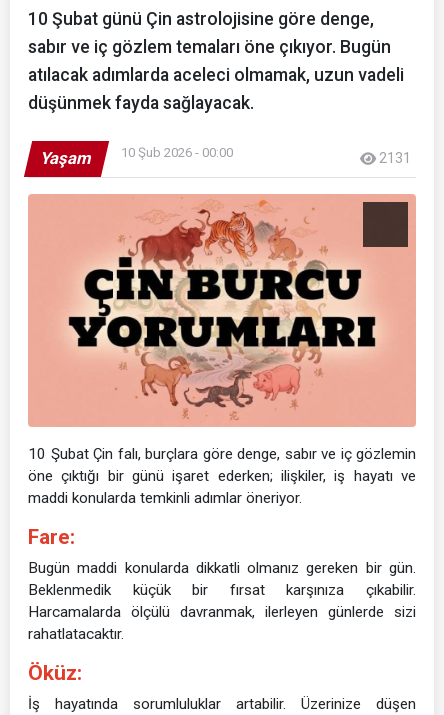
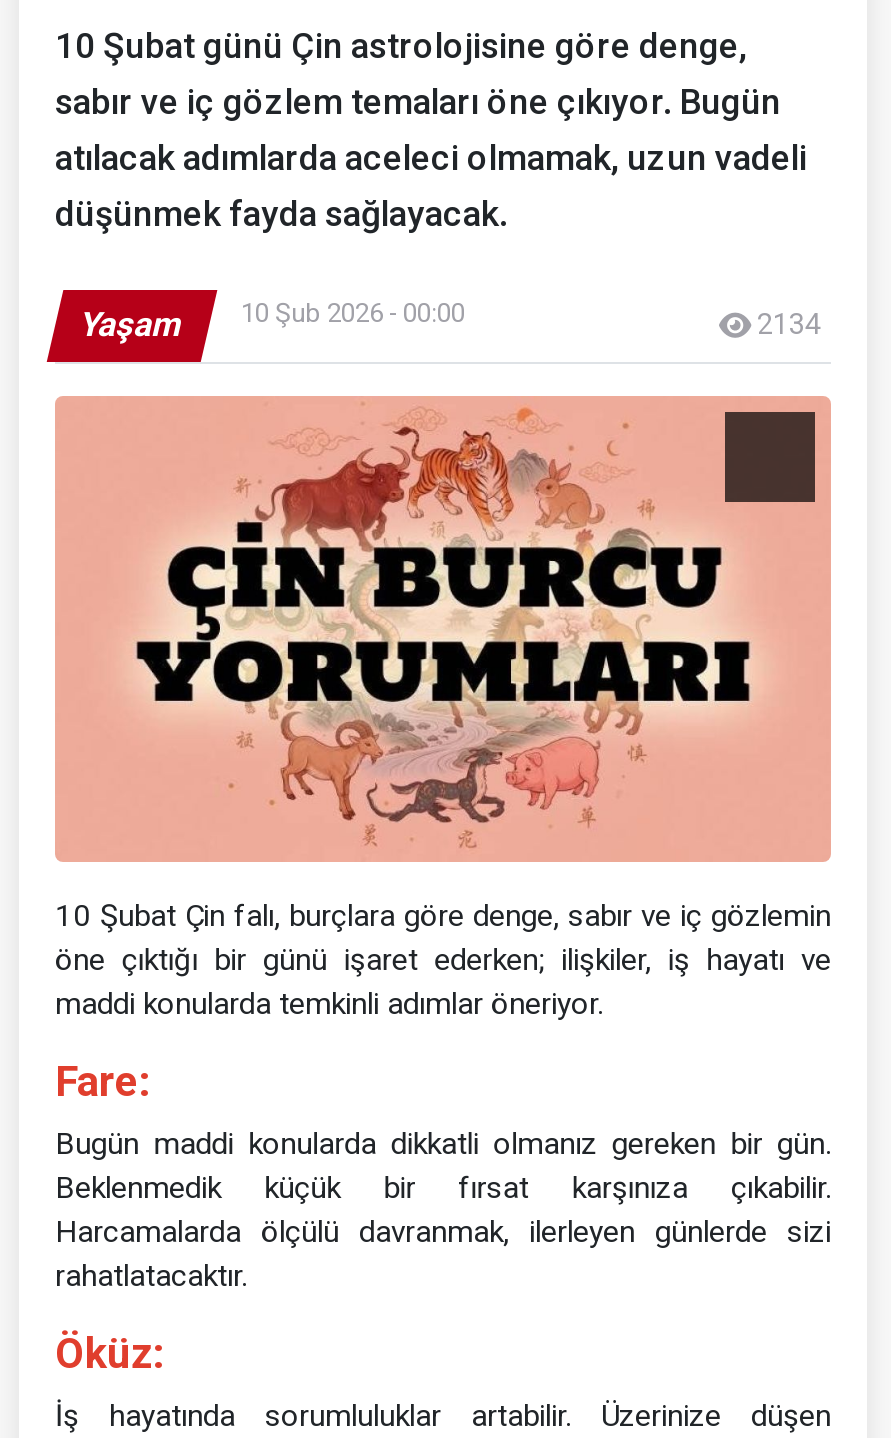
- 2131
+ 2134
